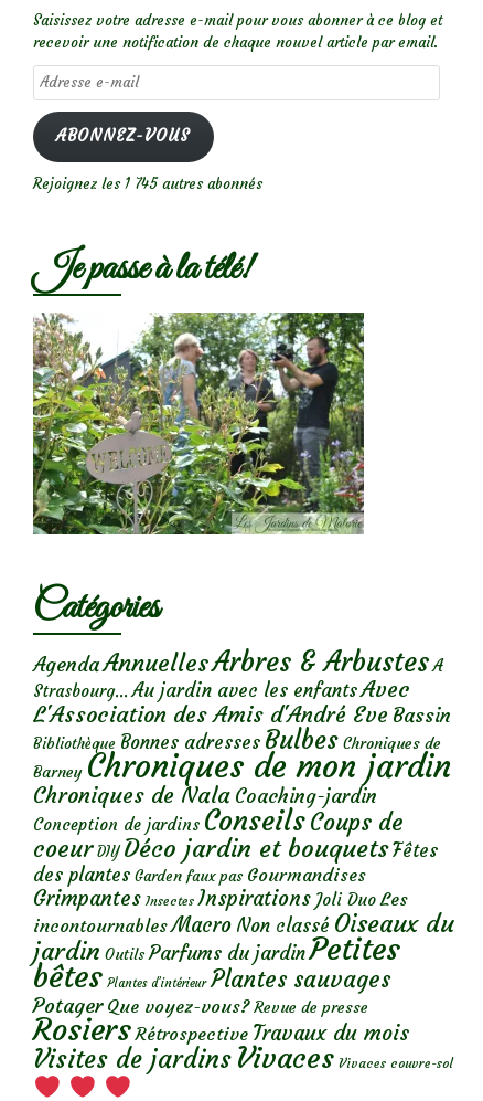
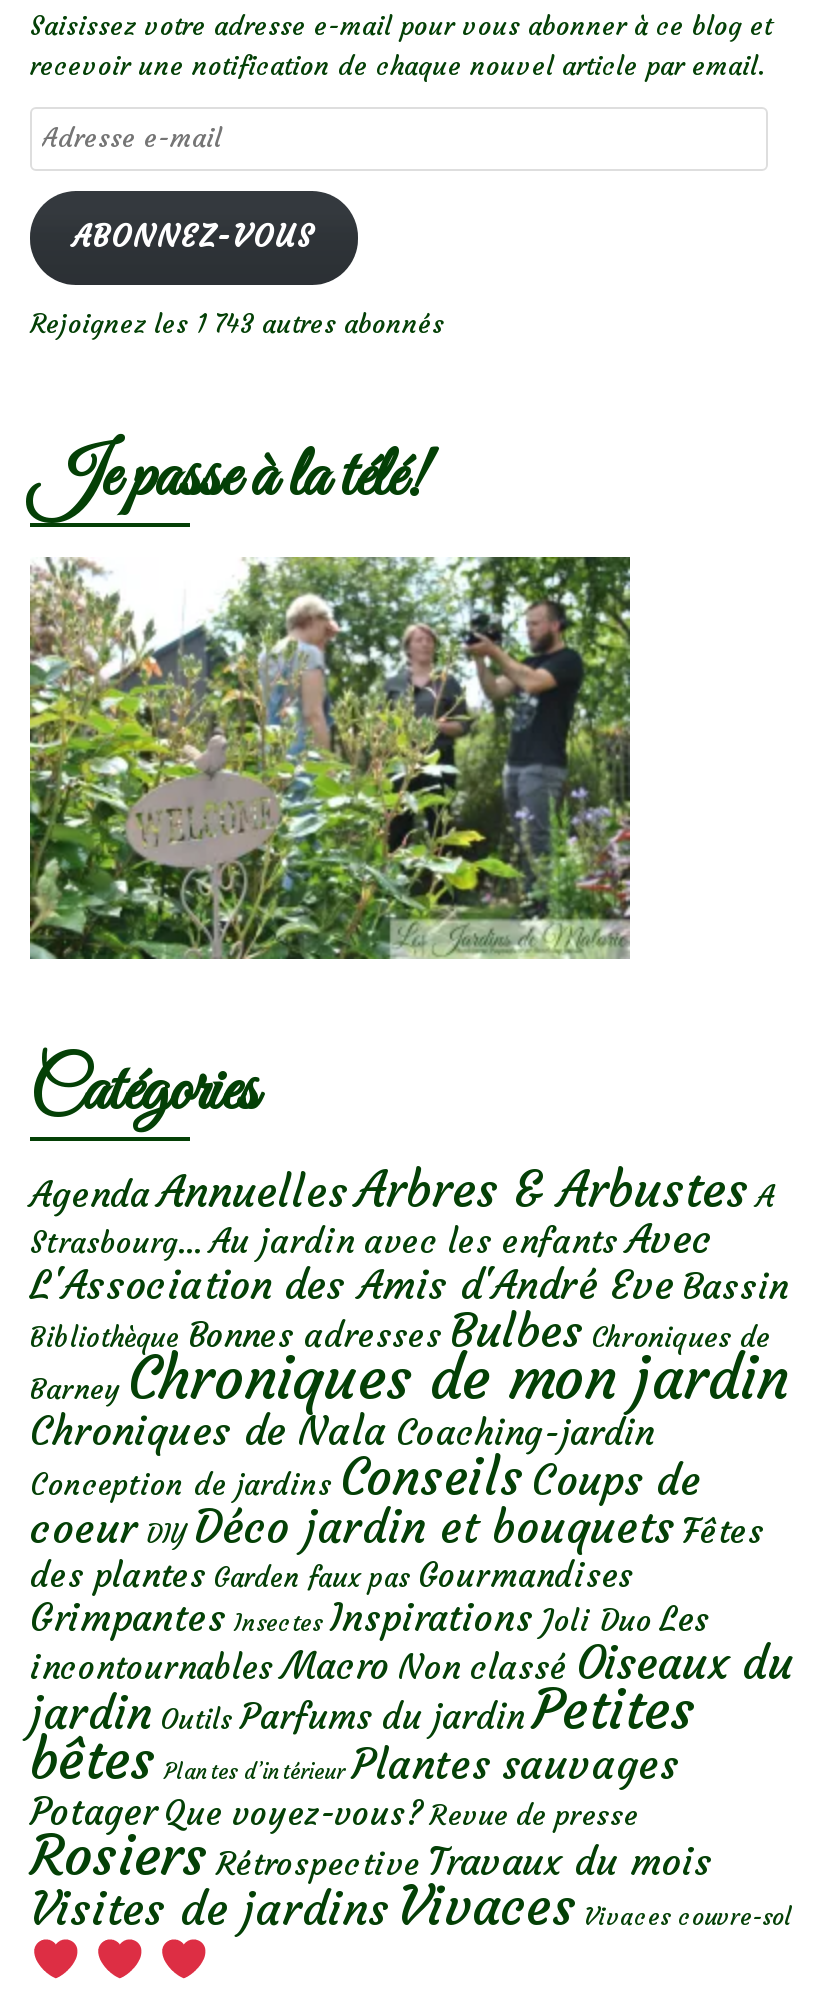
- Rejoignez les 1 745 autres abonnés
+ Rejoignez les 1 743 autres abonnés
